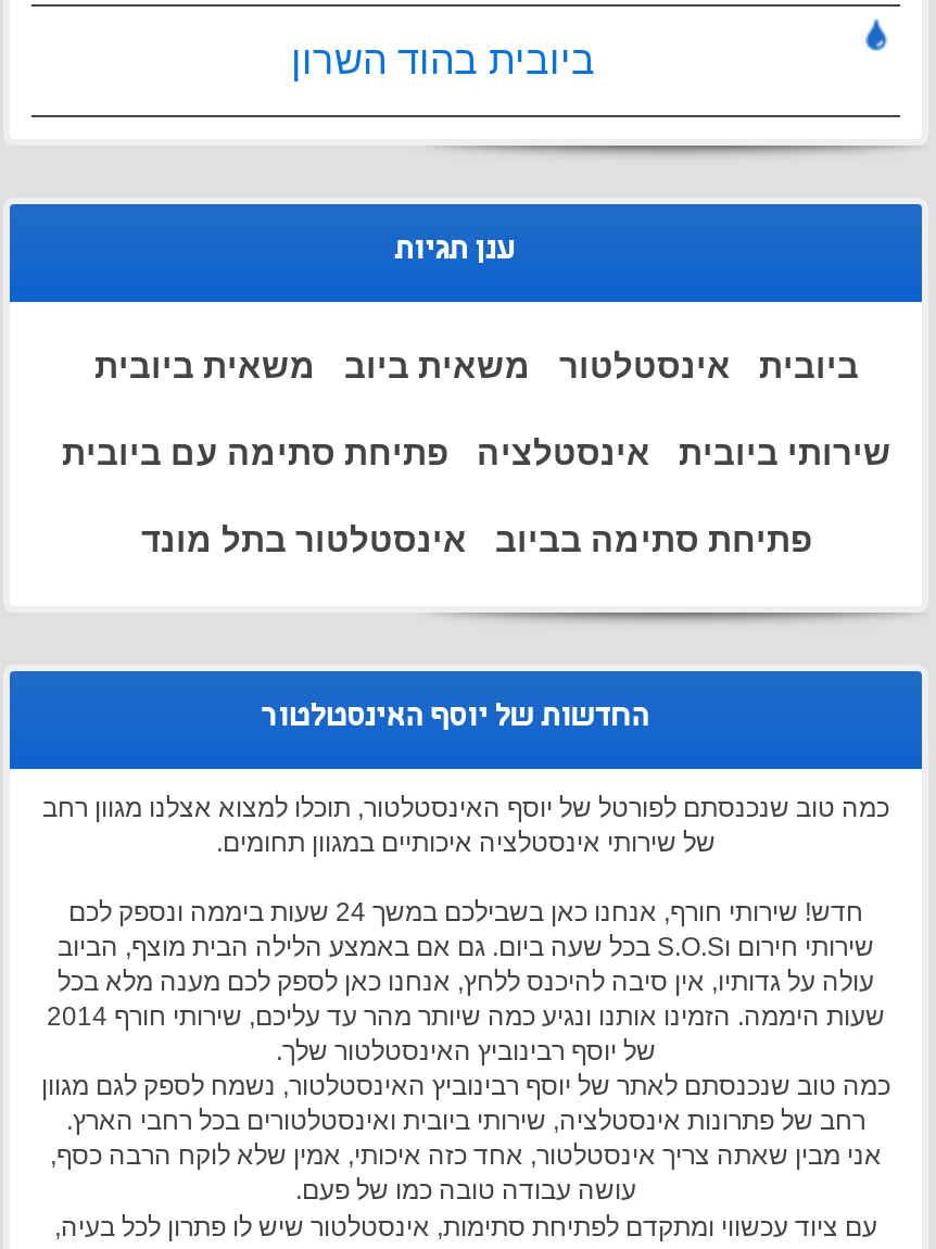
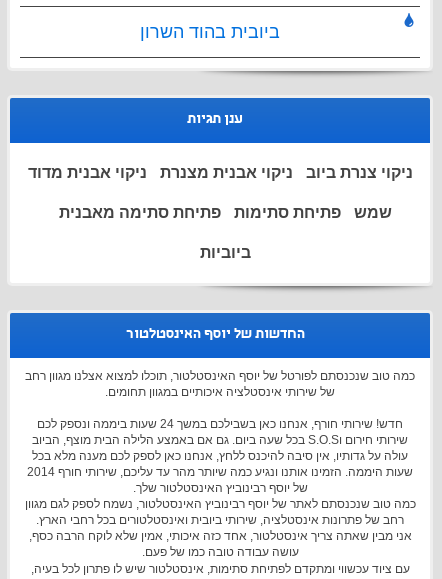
- ביובית
- אינסטלטור
- משאית ביוב
- משאית ביובית
+ ניקוי צנרת ביוב
+ ניקוי אבנית מצנרת
+ ניקוי אבנית מדוד

- שירותי ביובית
- אינסטלציה
- פתיחת סתימה עם ביובית
+ שמש
+ פתיחת סתימות
+ פתיחת סתימה מאבנית

- פתיחת סתימה בביוב
- אינסטלטור בתל מונד
+ ביוביות
